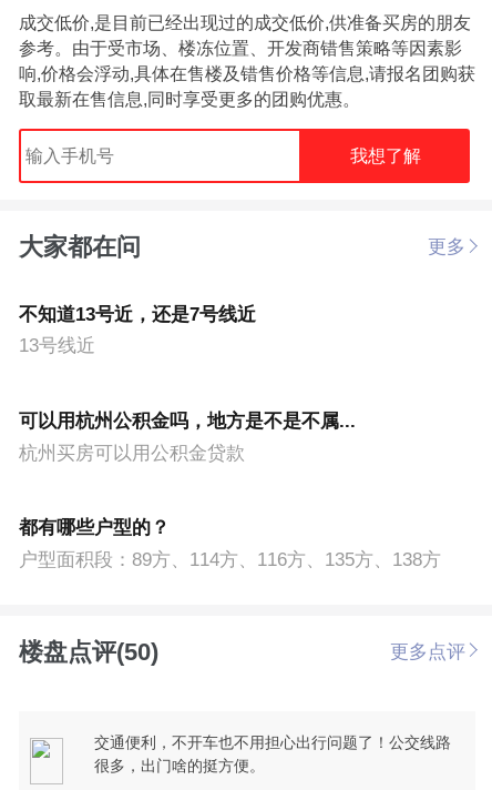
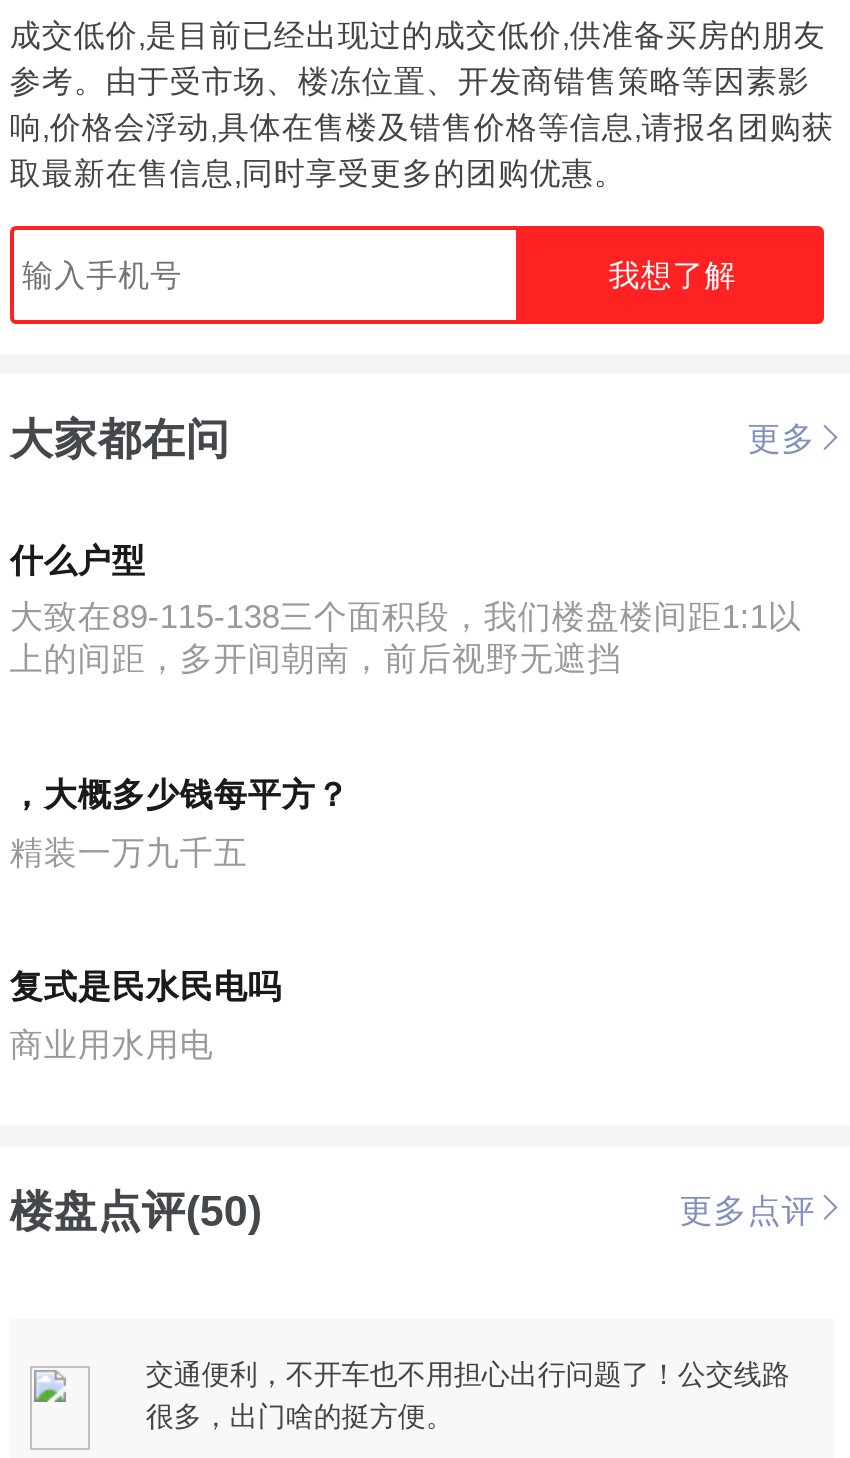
- 不知道13号近，还是7号线近
+ 什么户型

- 13号线近
+ 大致在89-115-138三个面积段，我们楼盘楼间距1:1以
+ 上的间距，多开间朝南，前后视野无遮挡

- 可以用杭州公积金吗，地方是不是不属...
+ ，大概多少钱每平方？

- 杭州买房可以用公积金贷款
+ 精装一万九千五

- 都有哪些户型的？
+ 复式是民水民电吗

- 户型面积段：89方、114方、116方、135方、138方
+ 商业用水用电
